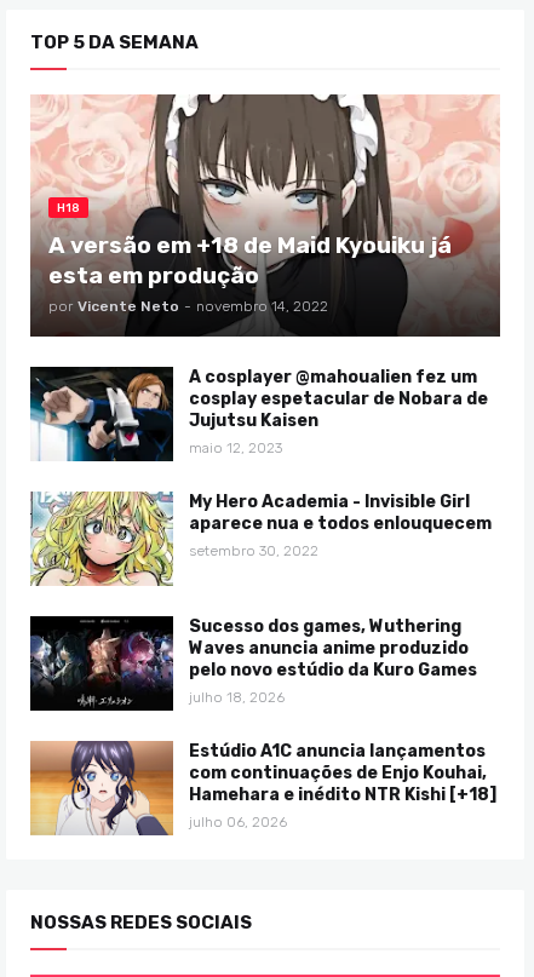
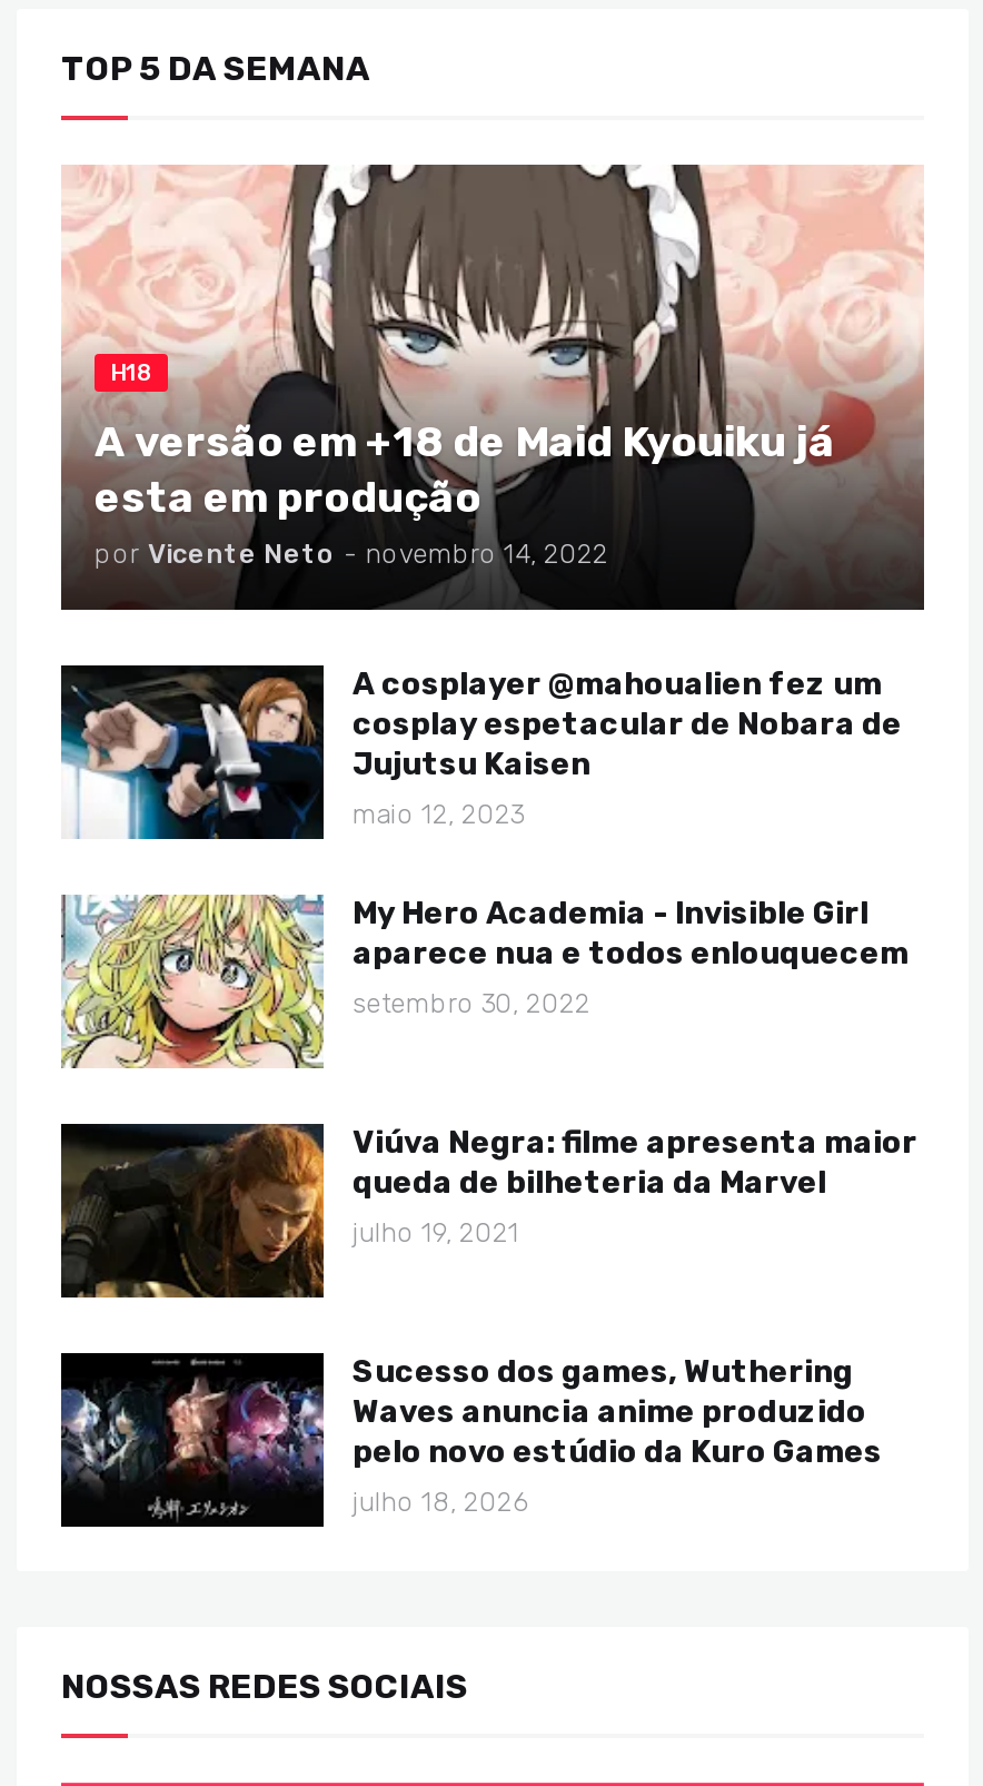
+ [image]
+ Viúva Negra: filme apresenta maior
+ queda de bilheteria da Marvel
+ julho 19, 2021

moved down: [image] | Sucesso dos games, Wuthering | Waves anuncia anime produzido | pelo novo estúdio da Kuro Games | julho 18, 2026

- [image]
- Estúdio A1C anuncia lançamentos
- com continuações de Enjo Kouhai,
- Hamehara e inédito NTR Kishi [+18]
- julho 06, 2026
